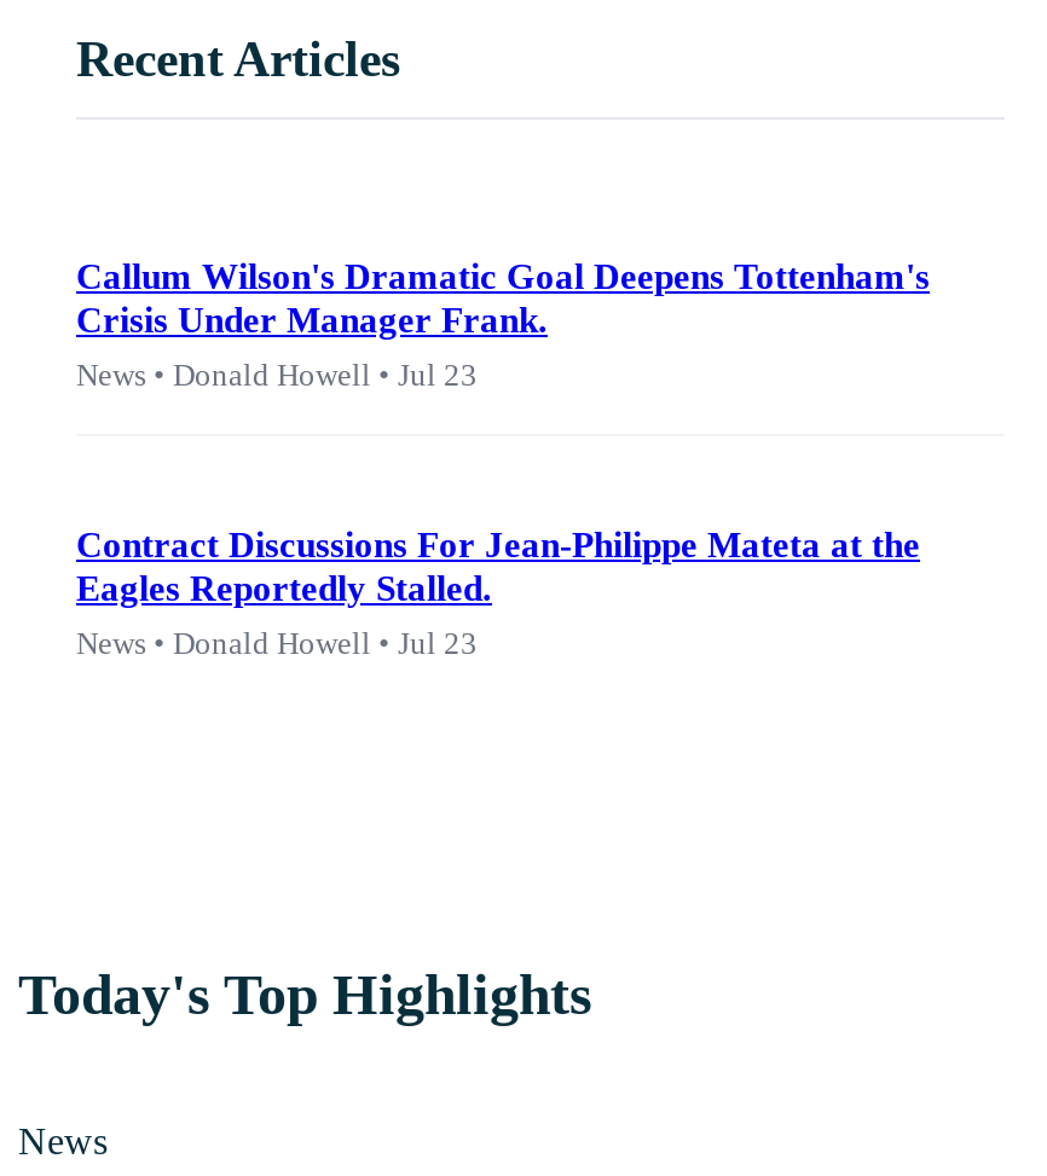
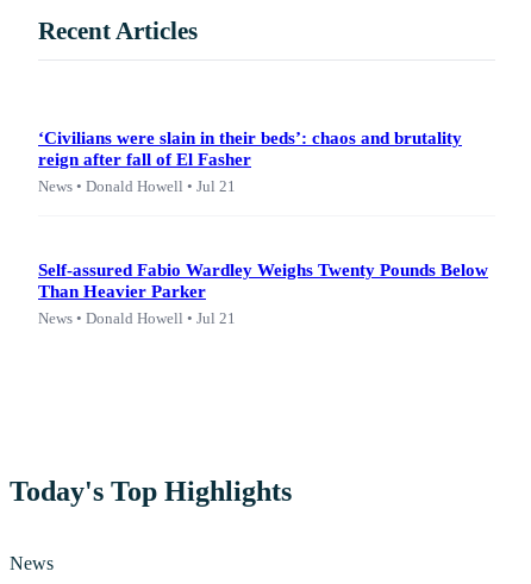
- Callum Wilson's Dramatic Goal Deepens Tottenham's
- Crisis Under Manager Frank.
+ ‘Civilians were slain in their beds’: chaos and brutality
+ reign after fall of El Fasher

- News • Donald Howell • Jul 23
+ News • Donald Howell • Jul 21

- Contract Discussions For Jean-Philippe Mateta at the
- Eagles Reportedly Stalled.
+ Self-assured Fabio Wardley Weighs Twenty Pounds Below
+ Than Heavier Parker

- News • Donald Howell • Jul 23
+ News • Donald Howell • Jul 21
